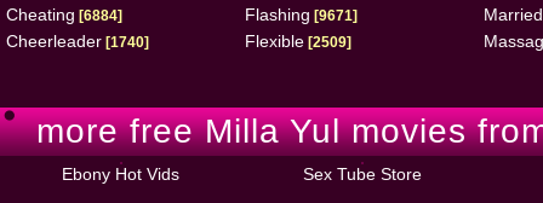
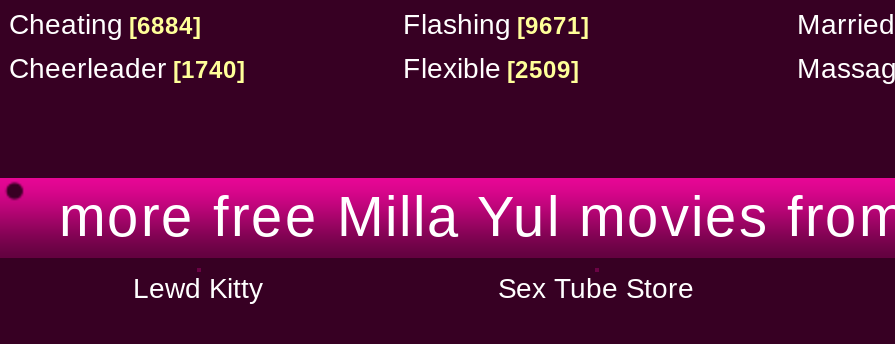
- Ebony Hot Vids
+ Lewd Kitty
